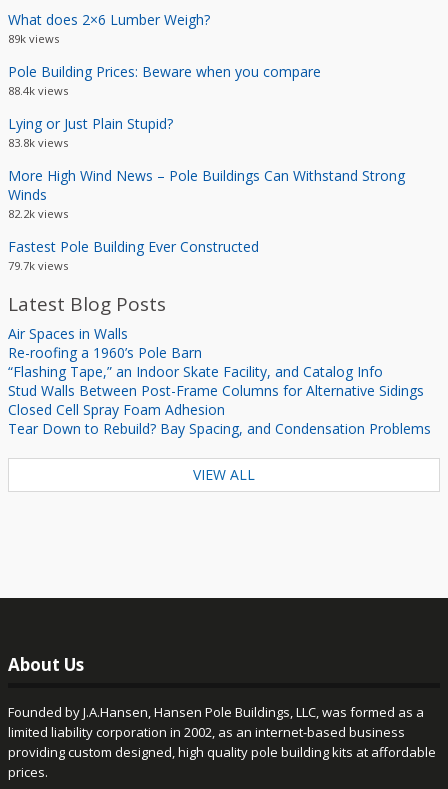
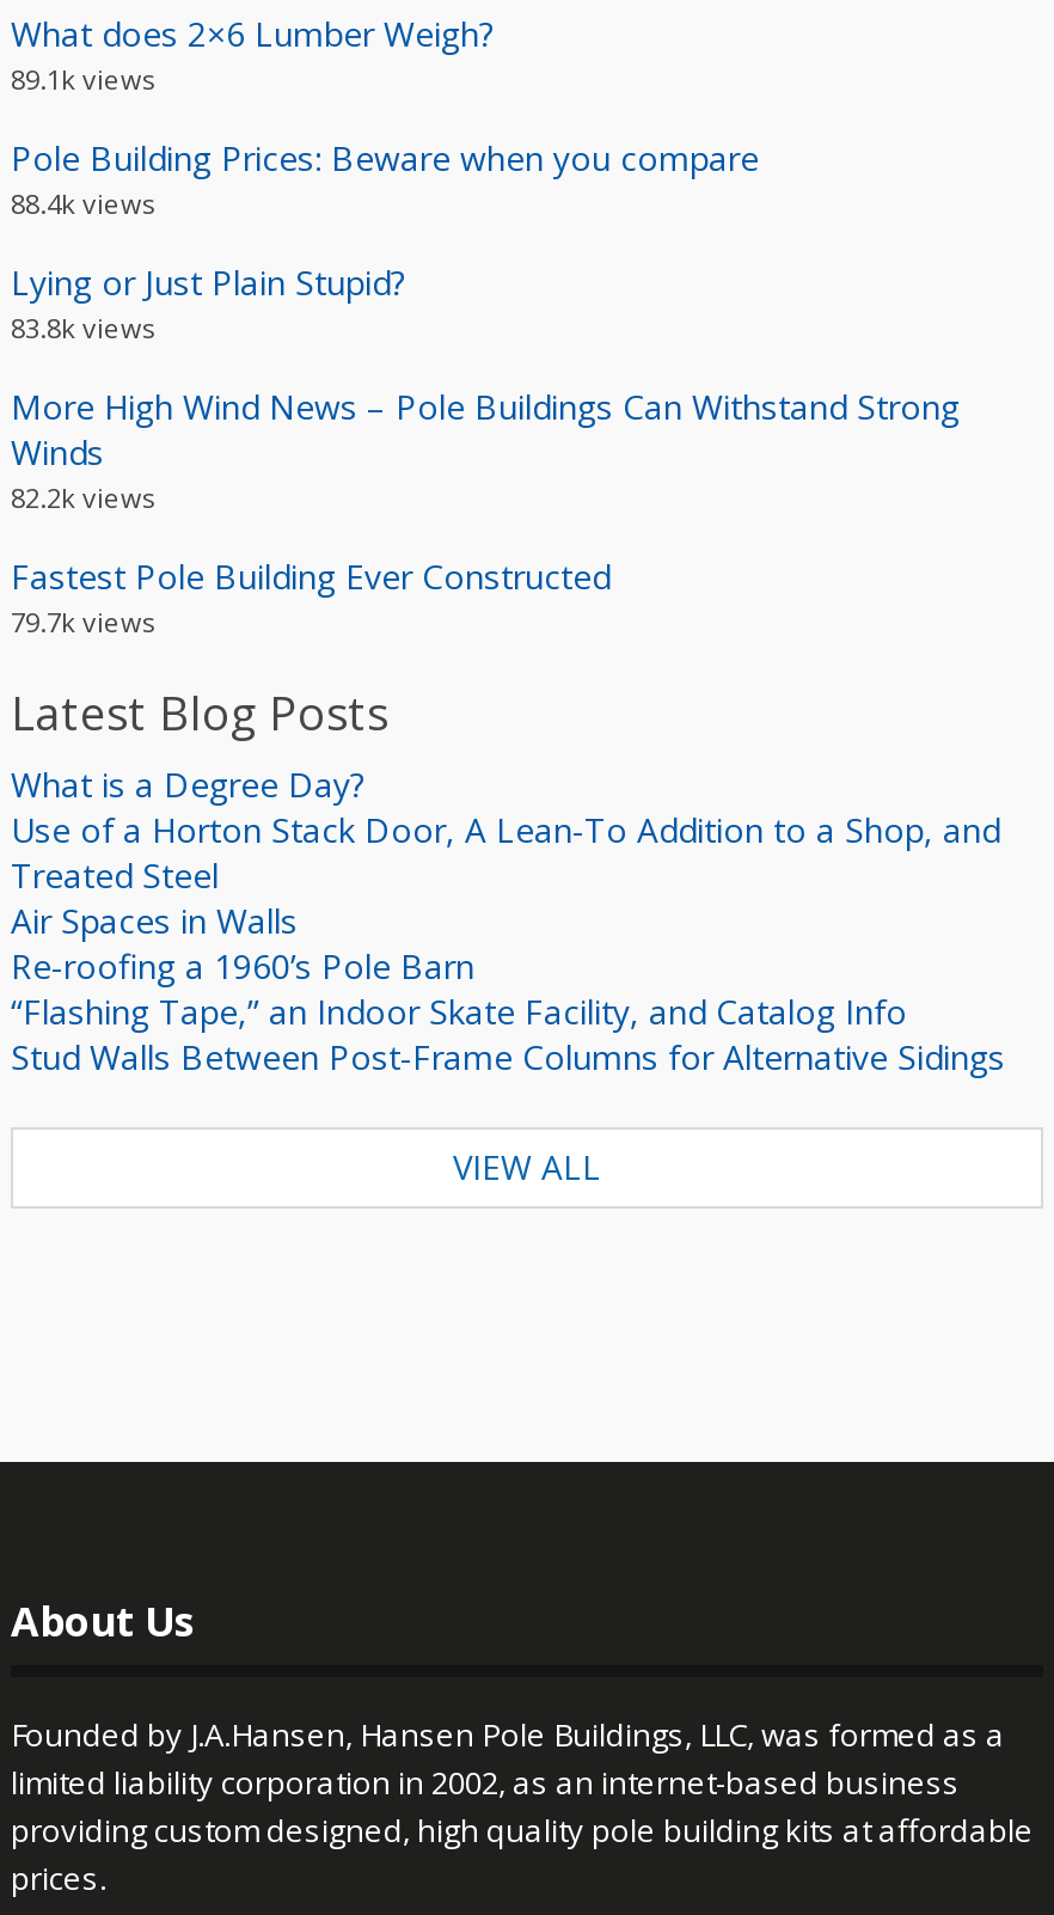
- 89k views
+ 89.1k views

+ What is a Degree Day?
+ Use of a Horton Stack Door, A Lean-To Addition to a Shop, and
+ Treated Steel

moved down: Air Spaces in Walls | Re-roofing a 1960’s Pole Barn | “Flashing Tape,” an Indoor Skate Facility, and Catalog Info | Stud Walls Between Post-Frame Columns for Alternative Sidings

- Closed Cell Spray Foam Adhesion
- Tear Down to Rebuild? Bay Spacing, and Condensation Problems
